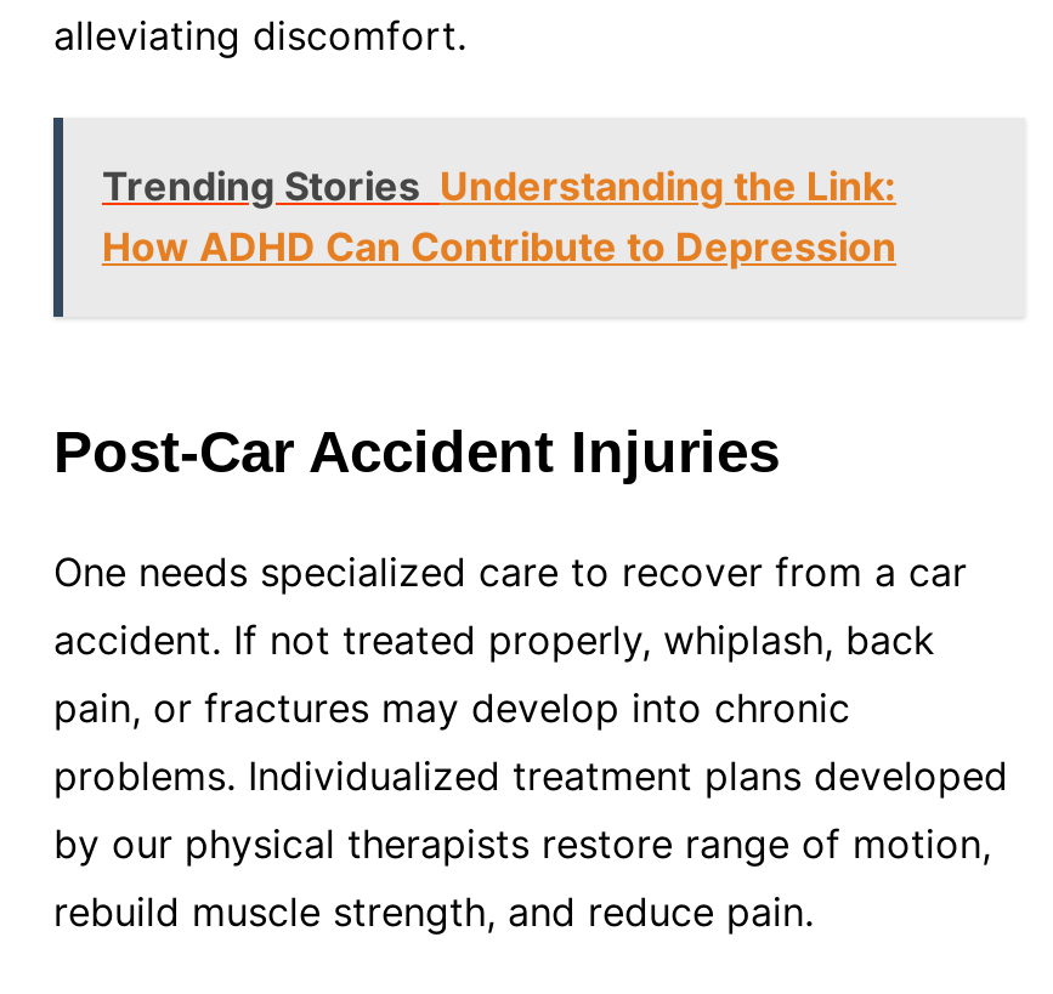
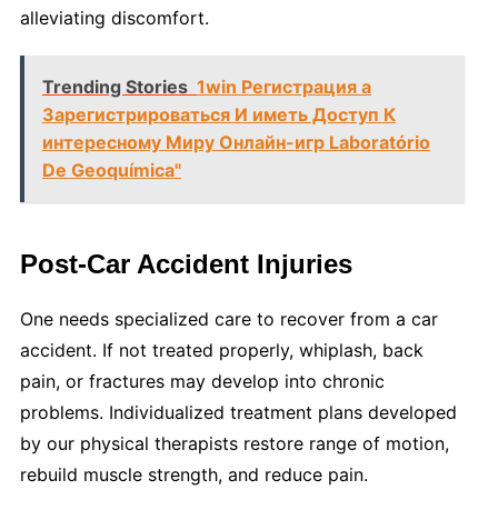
- Trending Stories Understanding the Link:
- How ADHD Can Contribute to Depression
+ Trending Stories 1win Регистрация а
+ Зарегистрироваться И иметь Доступ К
+ интересному Миру Онлайн-игр Laboratório
+ De Geoquímica"
